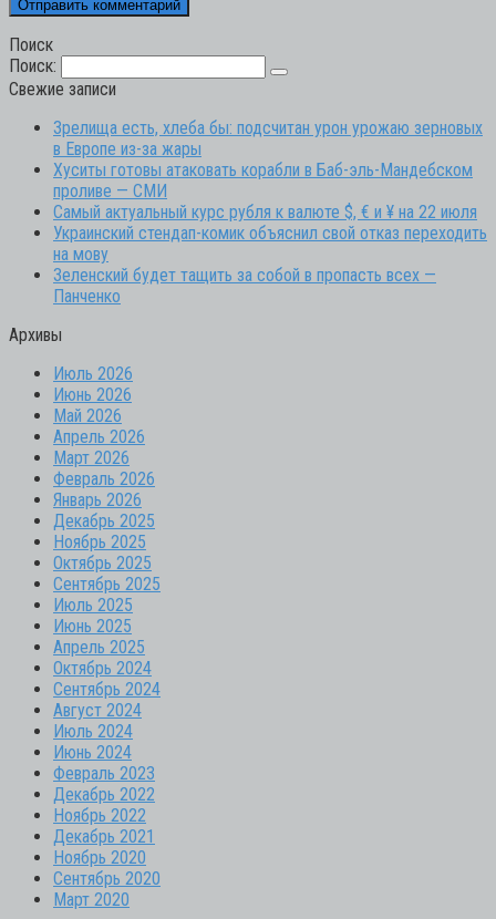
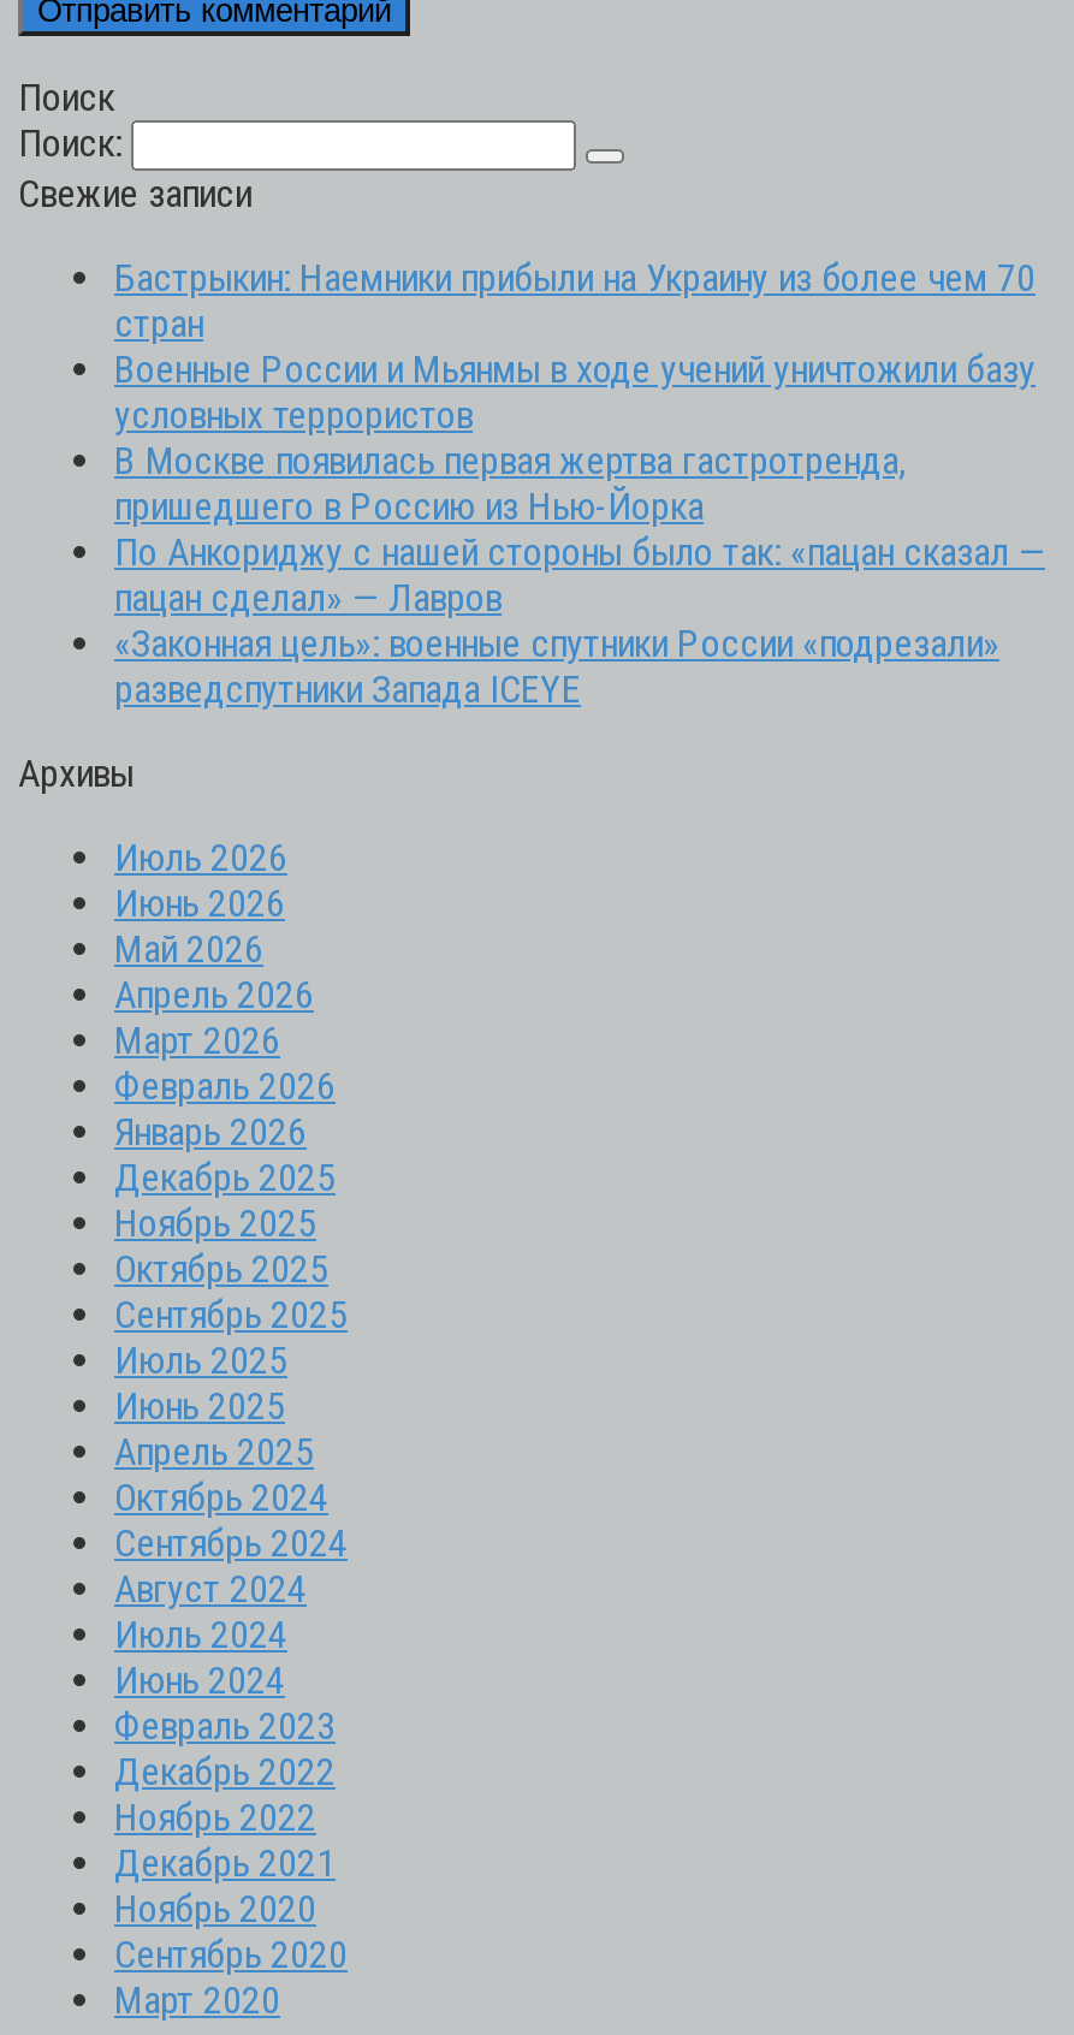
- Зрелища есть, хлеба бы: подсчитан урон урожаю зерновых
- в Европе из-за жары
- Хуситы готовы атаковать корабли в Баб-эль-Мандебском
- проливе — СМИ
- Самый актуальный курс рубля к валюте $, € и ¥ на 22 июля
- Украинский стендап-комик объяснил свой отказ переходить
- на мову
- Зеленский будет тащить за собой в пропасть всех —
- Панченко
+ Бастрыкин: Наемники прибыли на Украину из более чем 70
+ стран
+ Военные России и Мьянмы в ходе учений уничтожили базу
+ условных террористов
+ В Москве появилась первая жертва гастротренда,
+ пришедшего в Россию из Нью-Йорка
+ По Анкориджу с нашей стороны было так: «пацан сказал —
+ пацан сделал» — Лавров
+ «Законная цель»: военные спутники России «подрезали»
+ разведспутники Запада ICEYE
